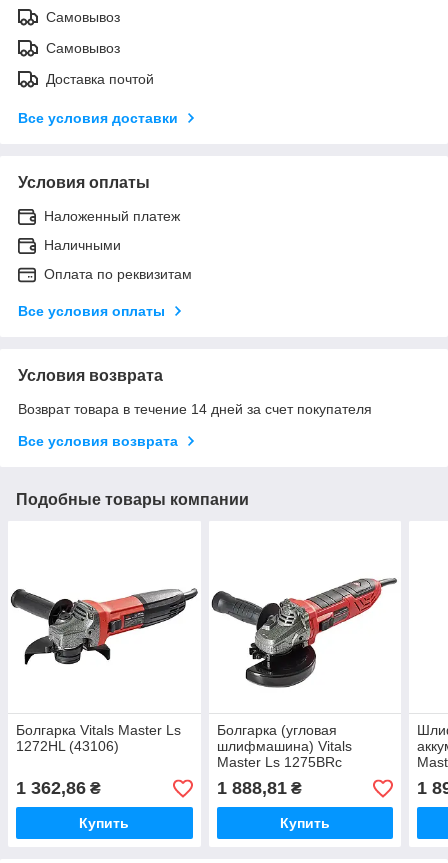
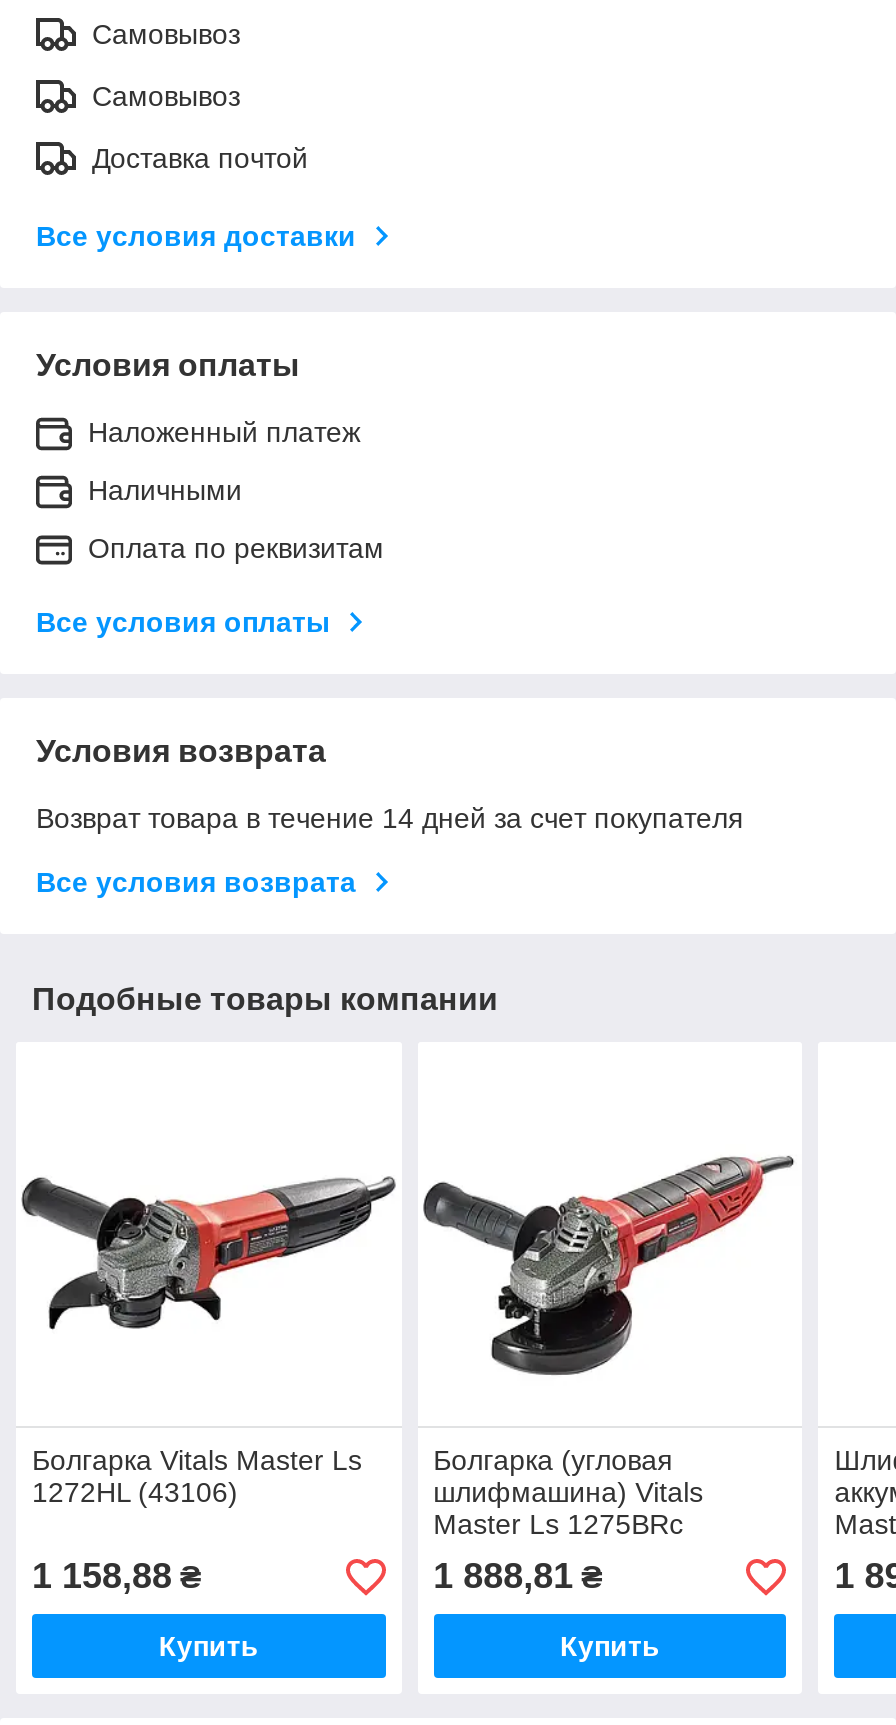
- 1 362,86 ₴
+ 1 158,88 ₴
